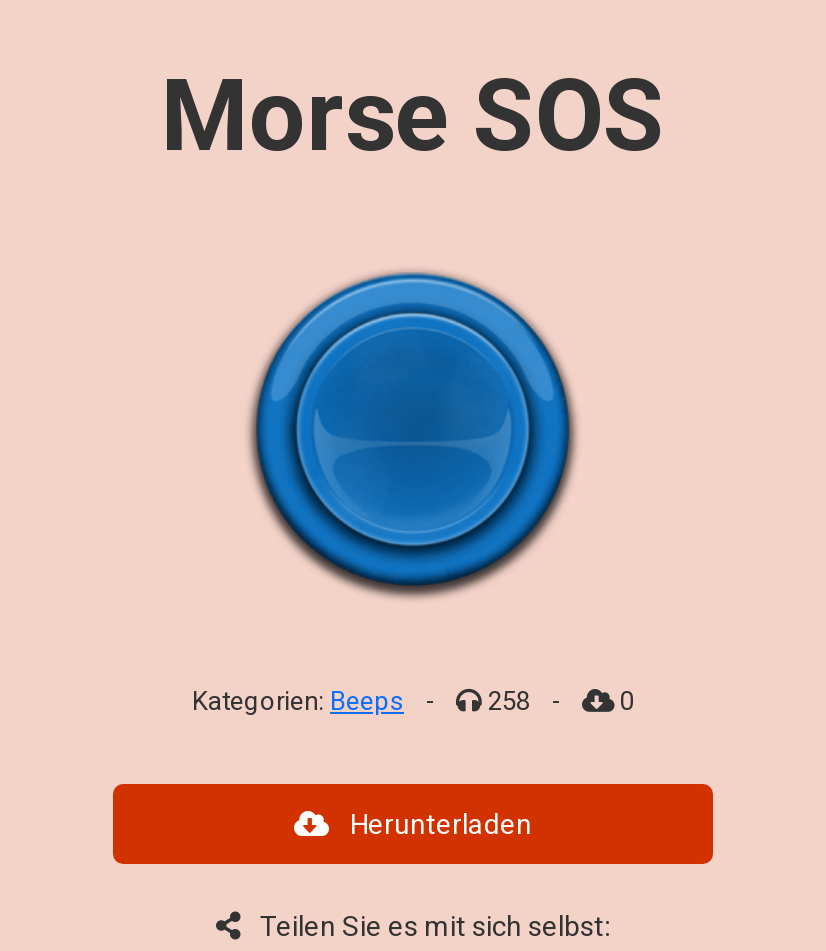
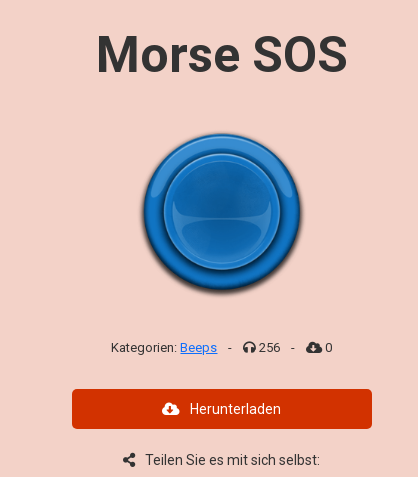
- 258
+ 256
